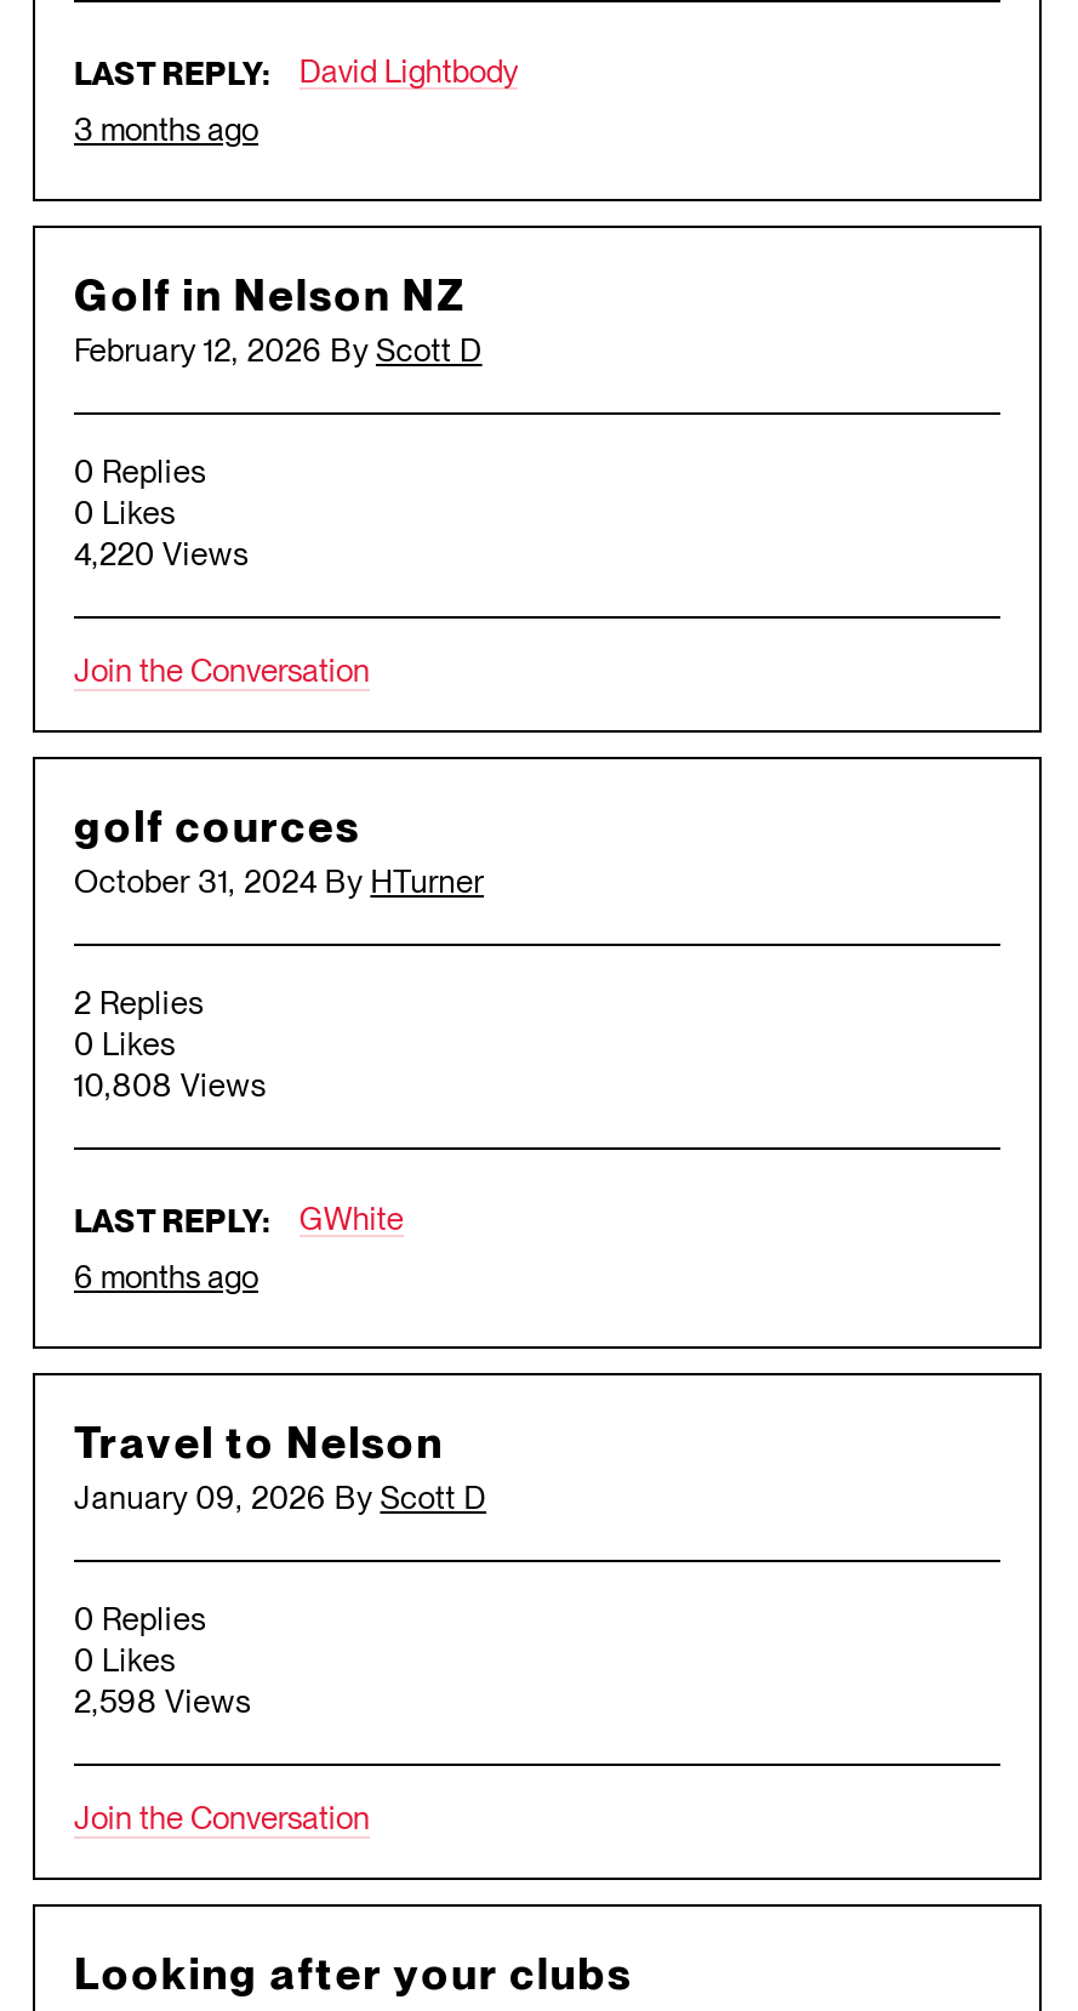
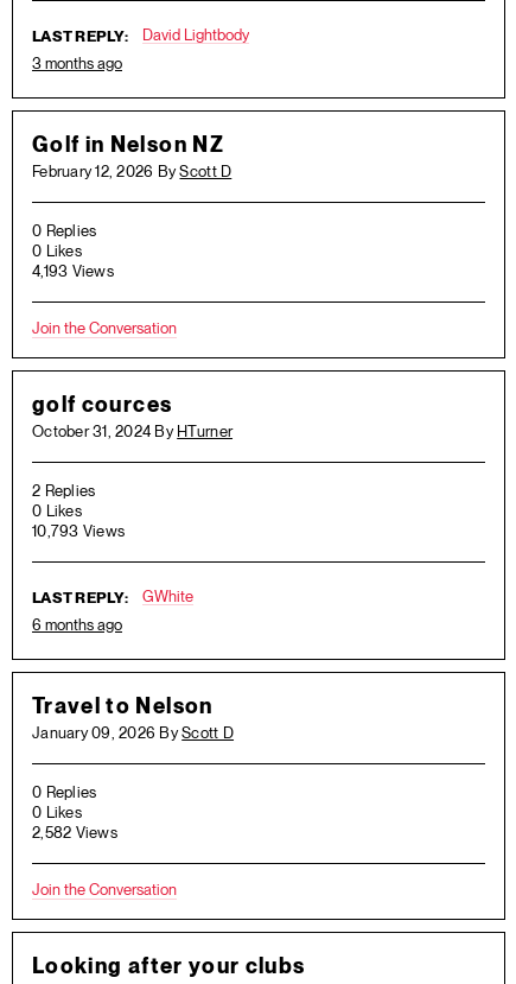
- 4,220 Views
+ 4,193 Views

- 10,808 Views
+ 10,793 Views

- 2,598 Views
+ 2,582 Views
